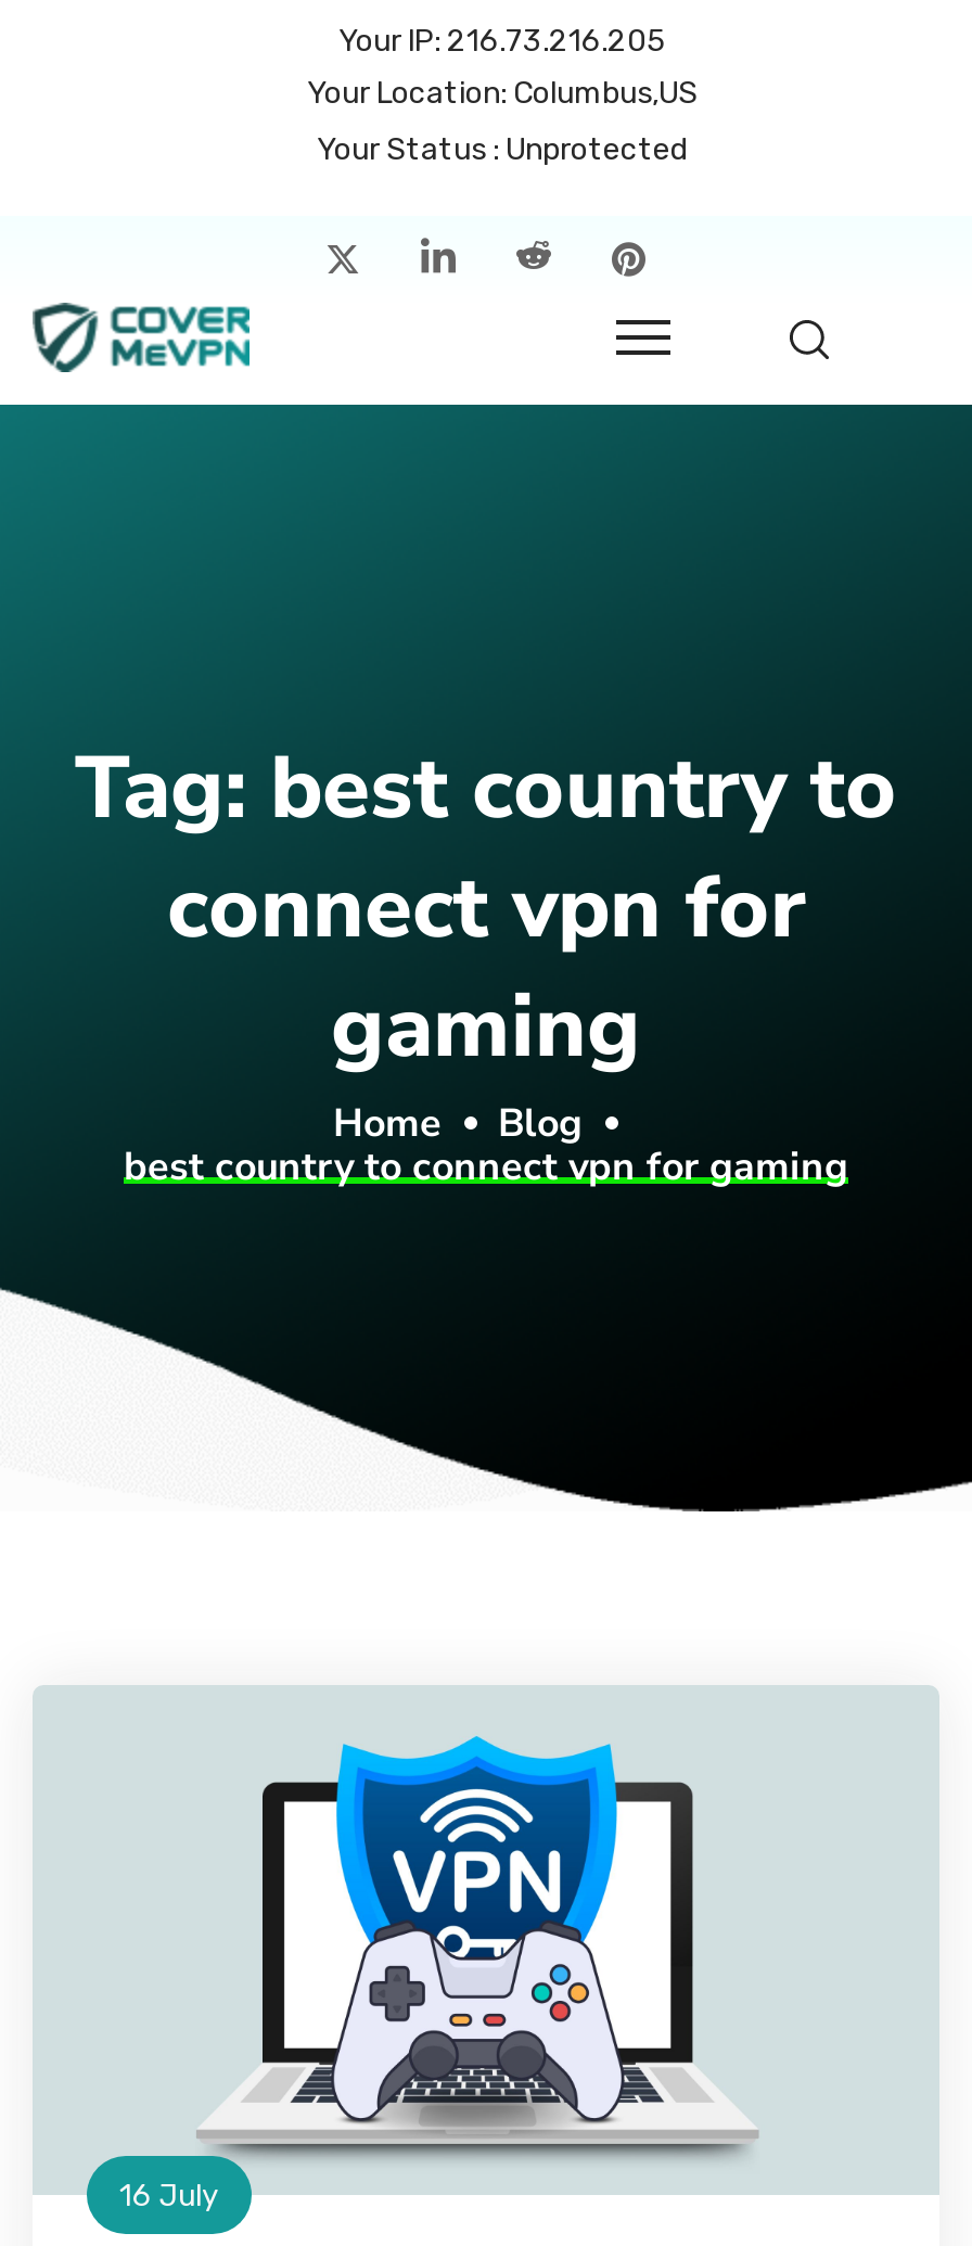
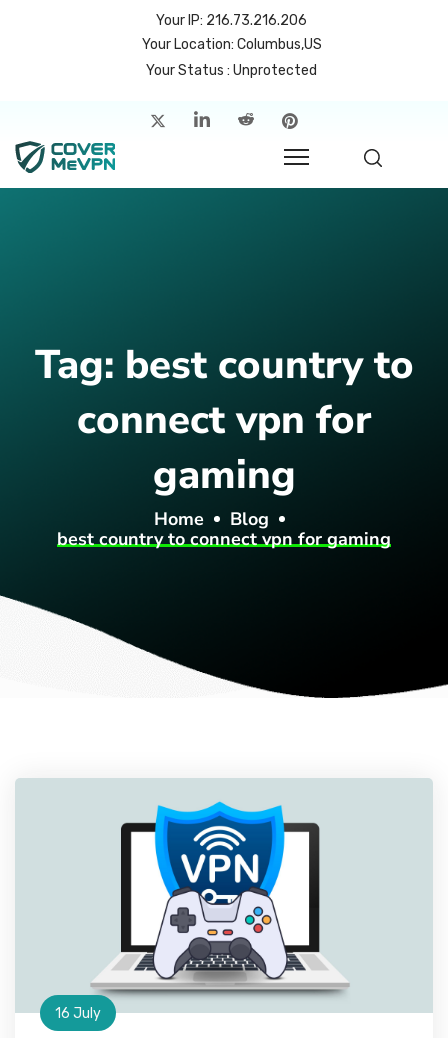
- Your IP: 216.73.216.205
+ Your IP: 216.73.216.206
